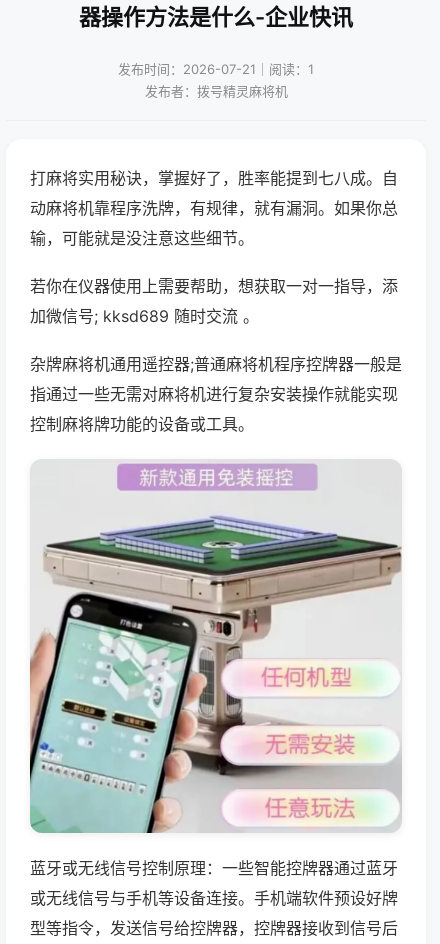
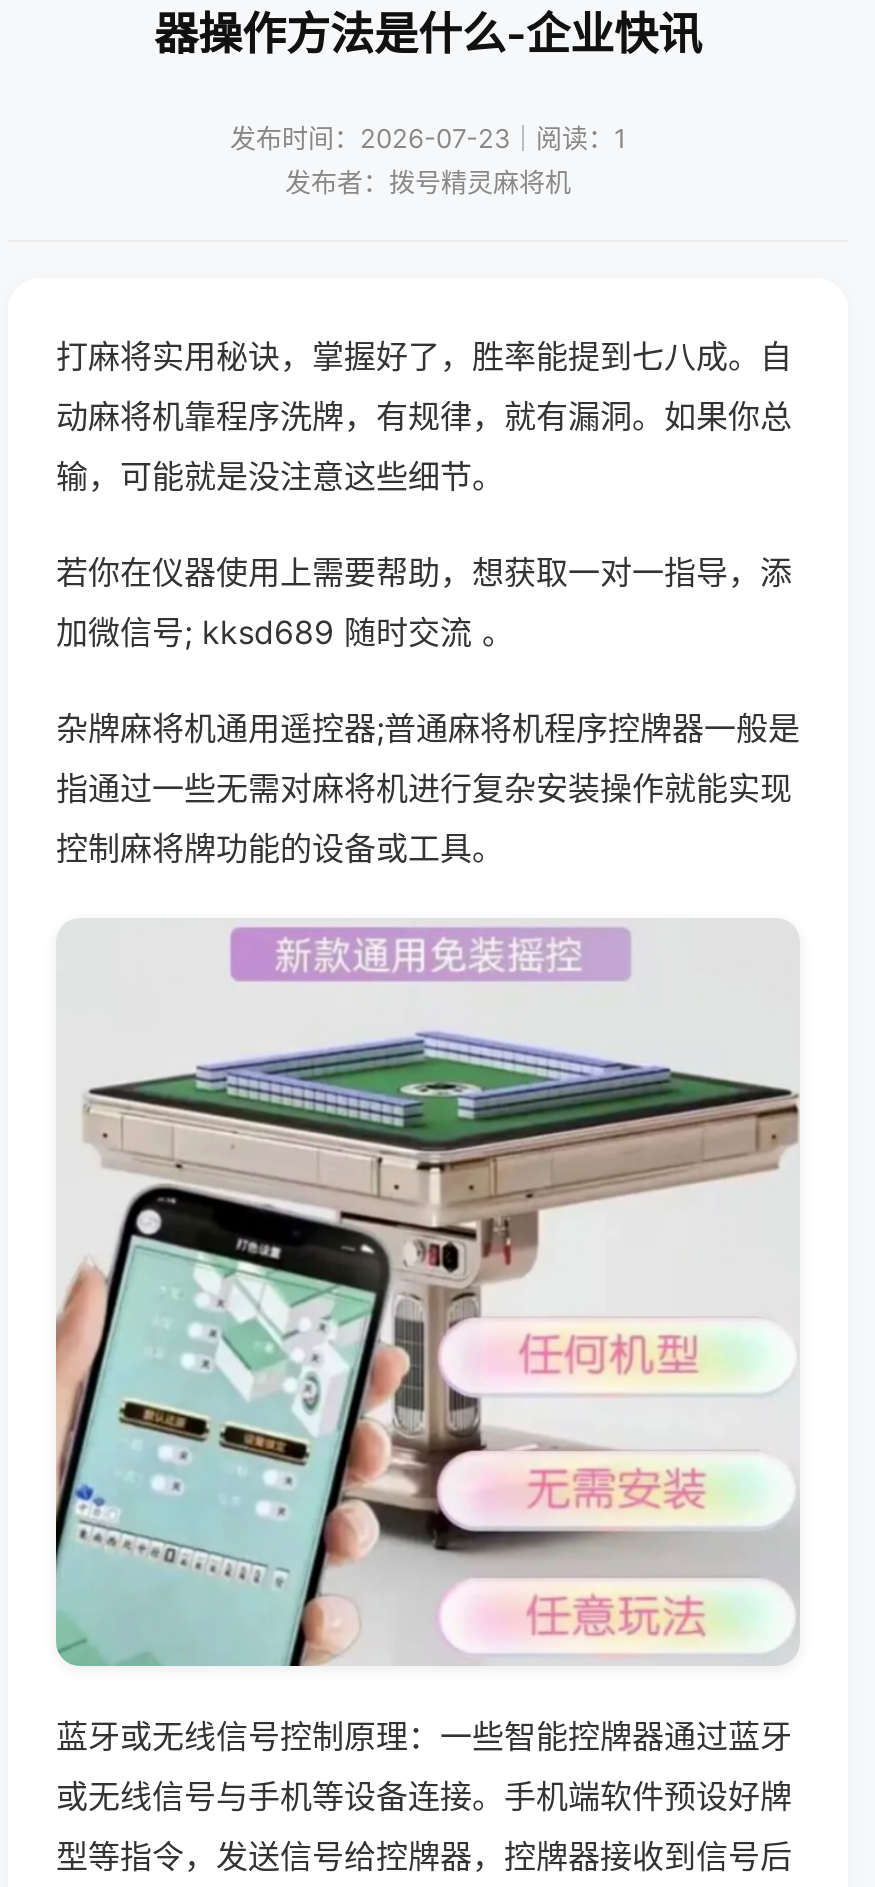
- 发布时间：2026-07-21｜阅读：1
+ 发布时间：2026-07-23｜阅读：1
